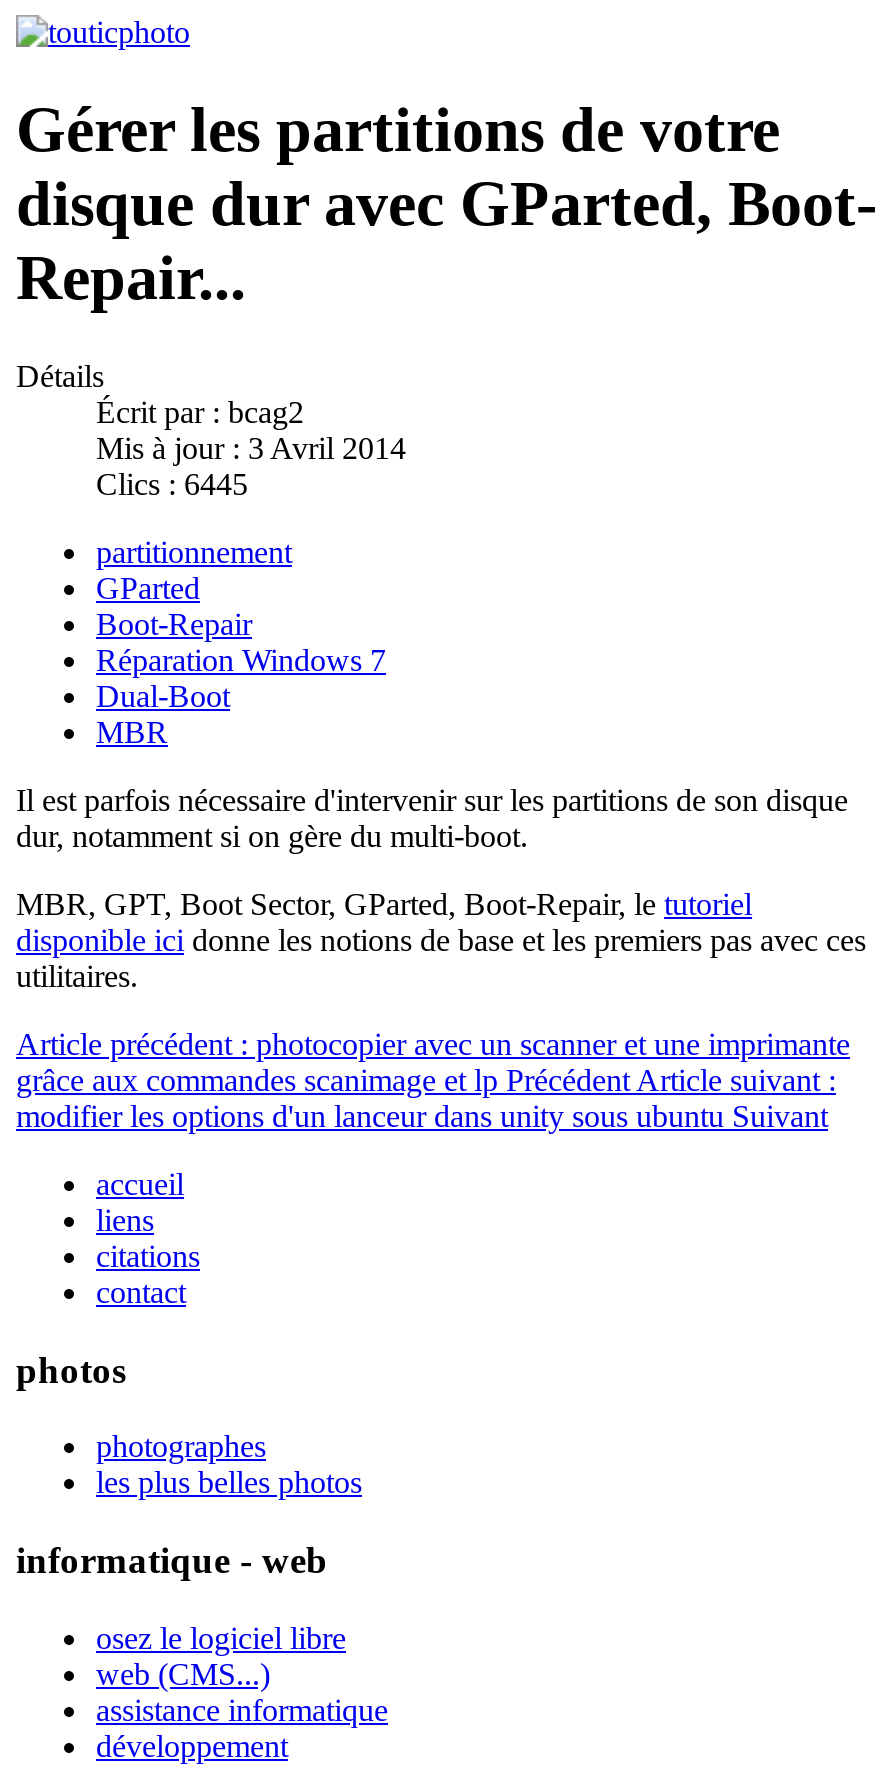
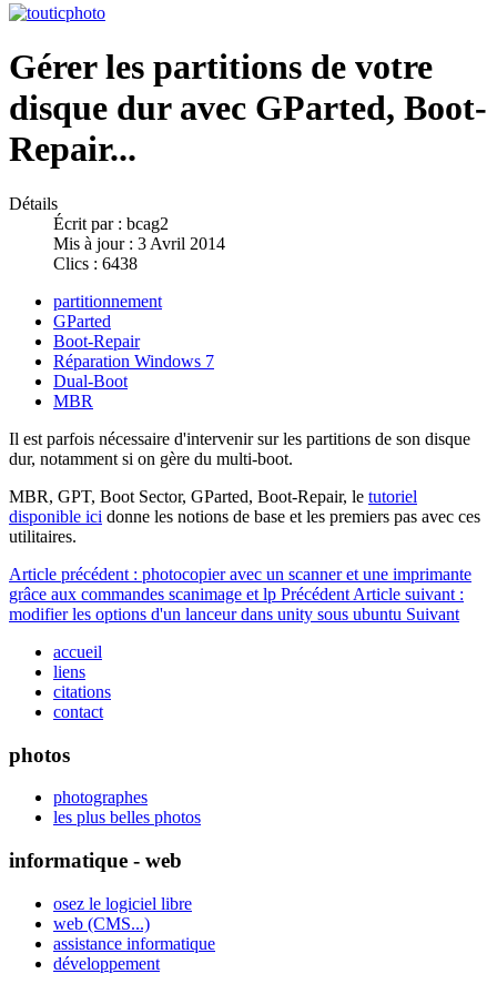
- Clics : 6445
+ Clics : 6438
